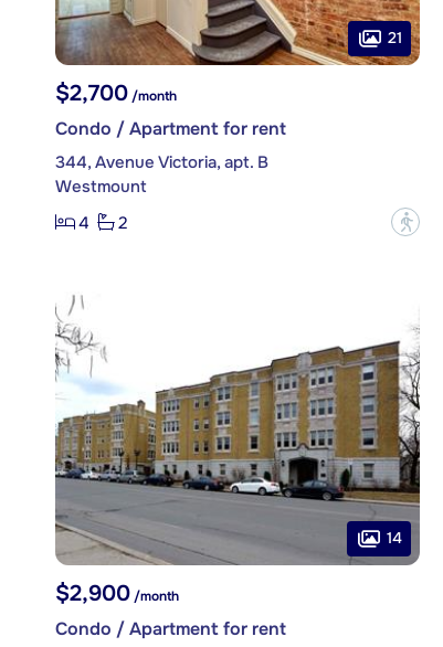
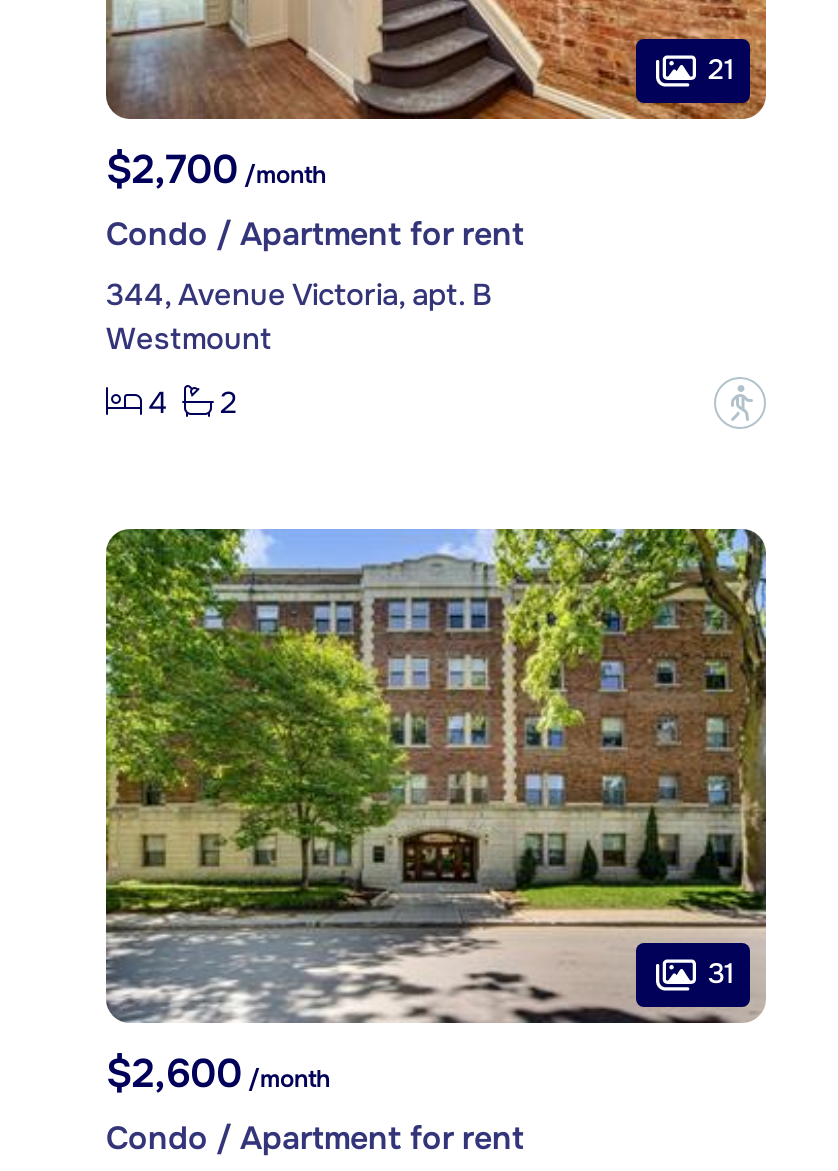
- [image]
- 14
+ [image]
+ 31

- $2,900 /month
+ $2,600 /month
